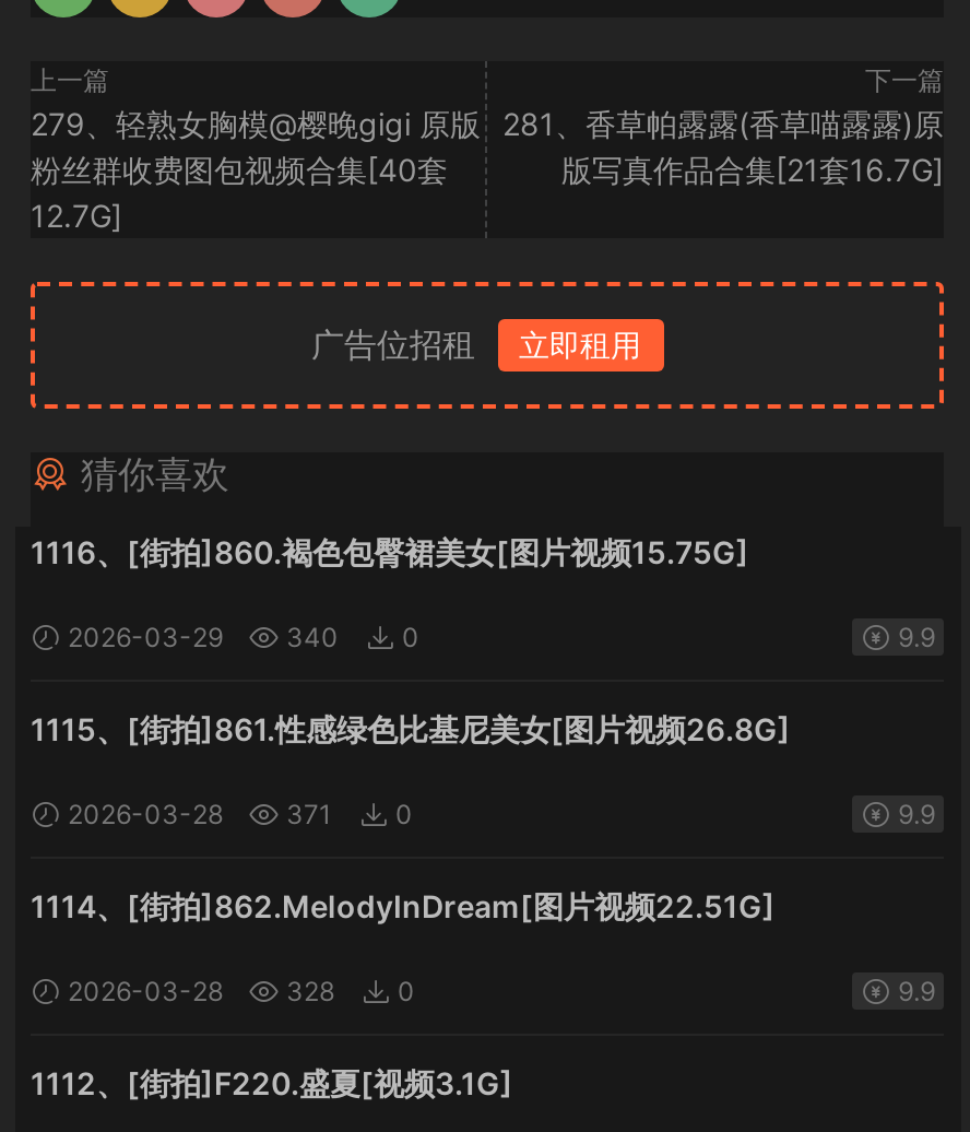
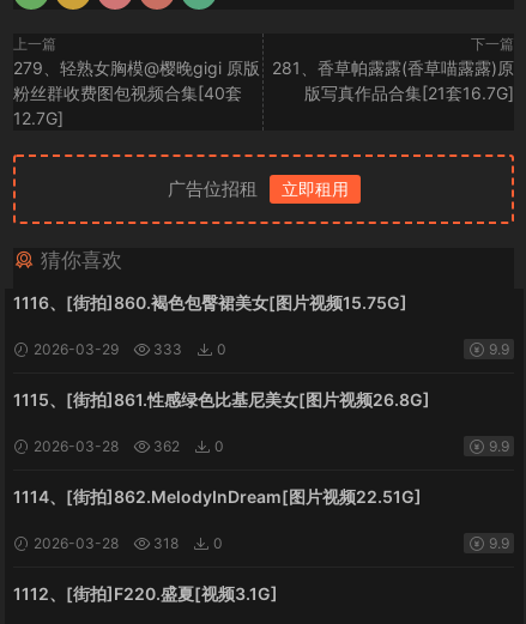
- 2026-03-29 340 0
+ 2026-03-29 333 0

- 2026-03-28 371 0
+ 2026-03-28 362 0

- 2026-03-28 328 0
+ 2026-03-28 318 0
